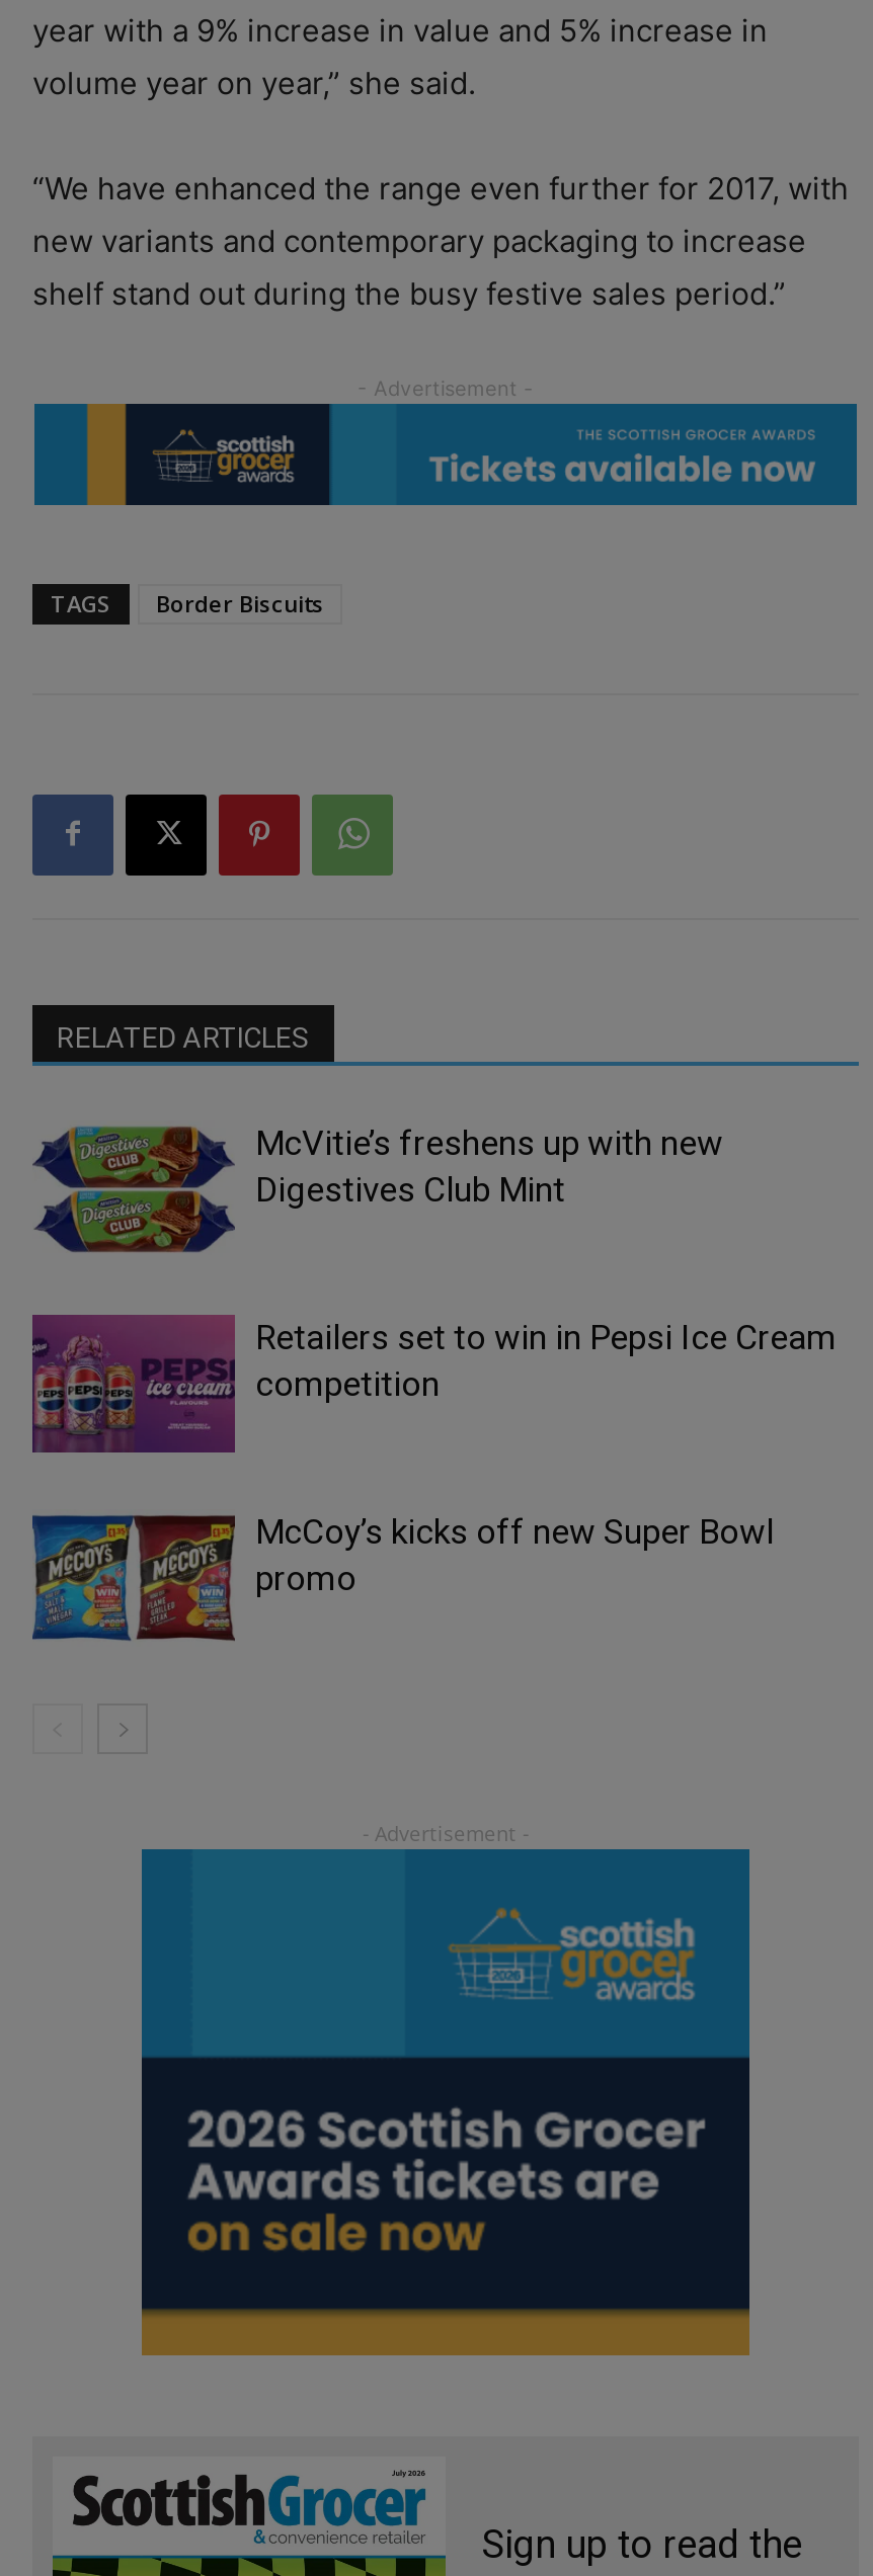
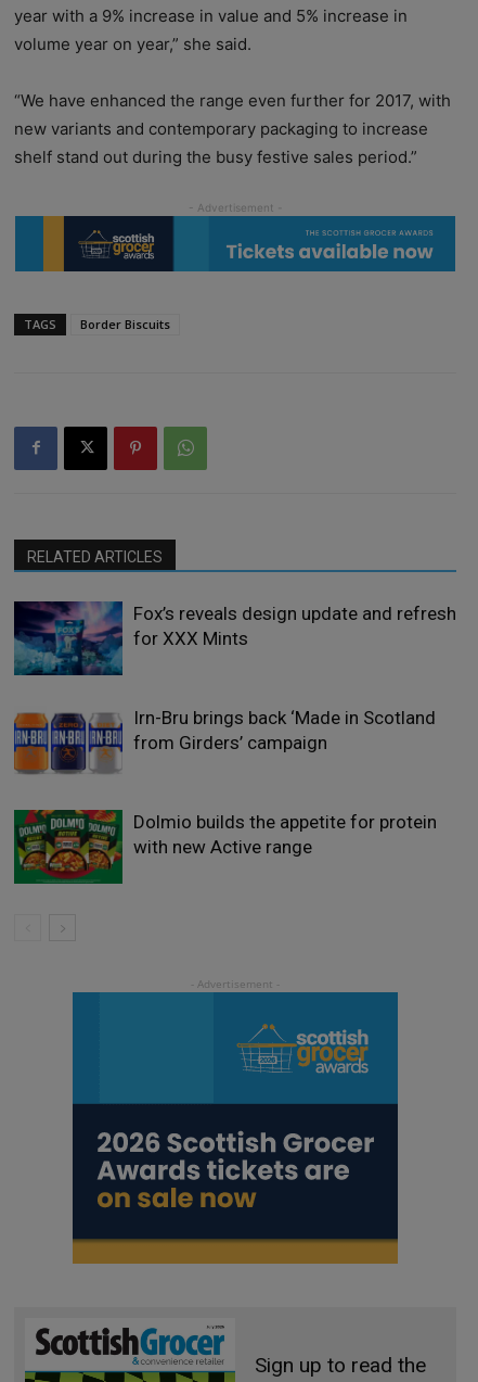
- [image]
- McVitie’s freshens up with new
- Digestives Club Mint
+ [image]
+ Fox’s reveals design update and refresh
+ for XXX Mints

- [image]
- Retailers set to win in Pepsi Ice Cream
- competition
+ [image]
+ Irn-Bru brings back ‘Made in Scotland
+ from Girders’ campaign

- [image]
- McCoy’s kicks off new Super Bowl
- promo
+ [image]
+ Dolmio builds the appetite for protein
+ with new Active range
